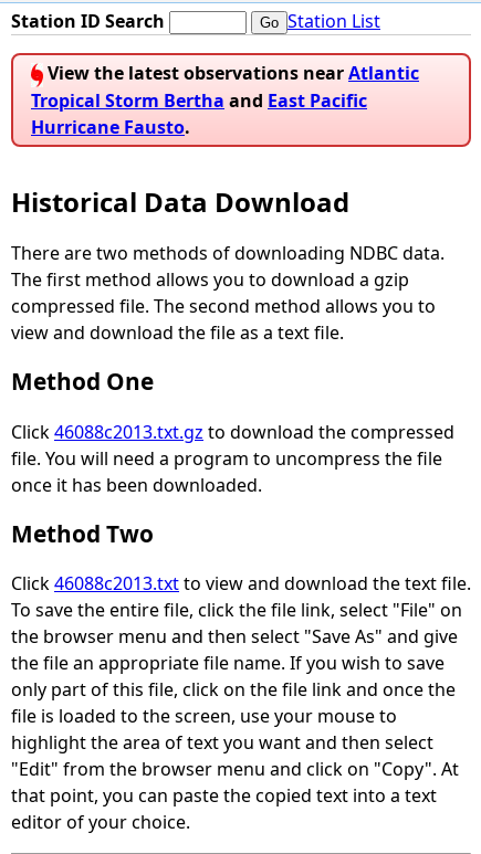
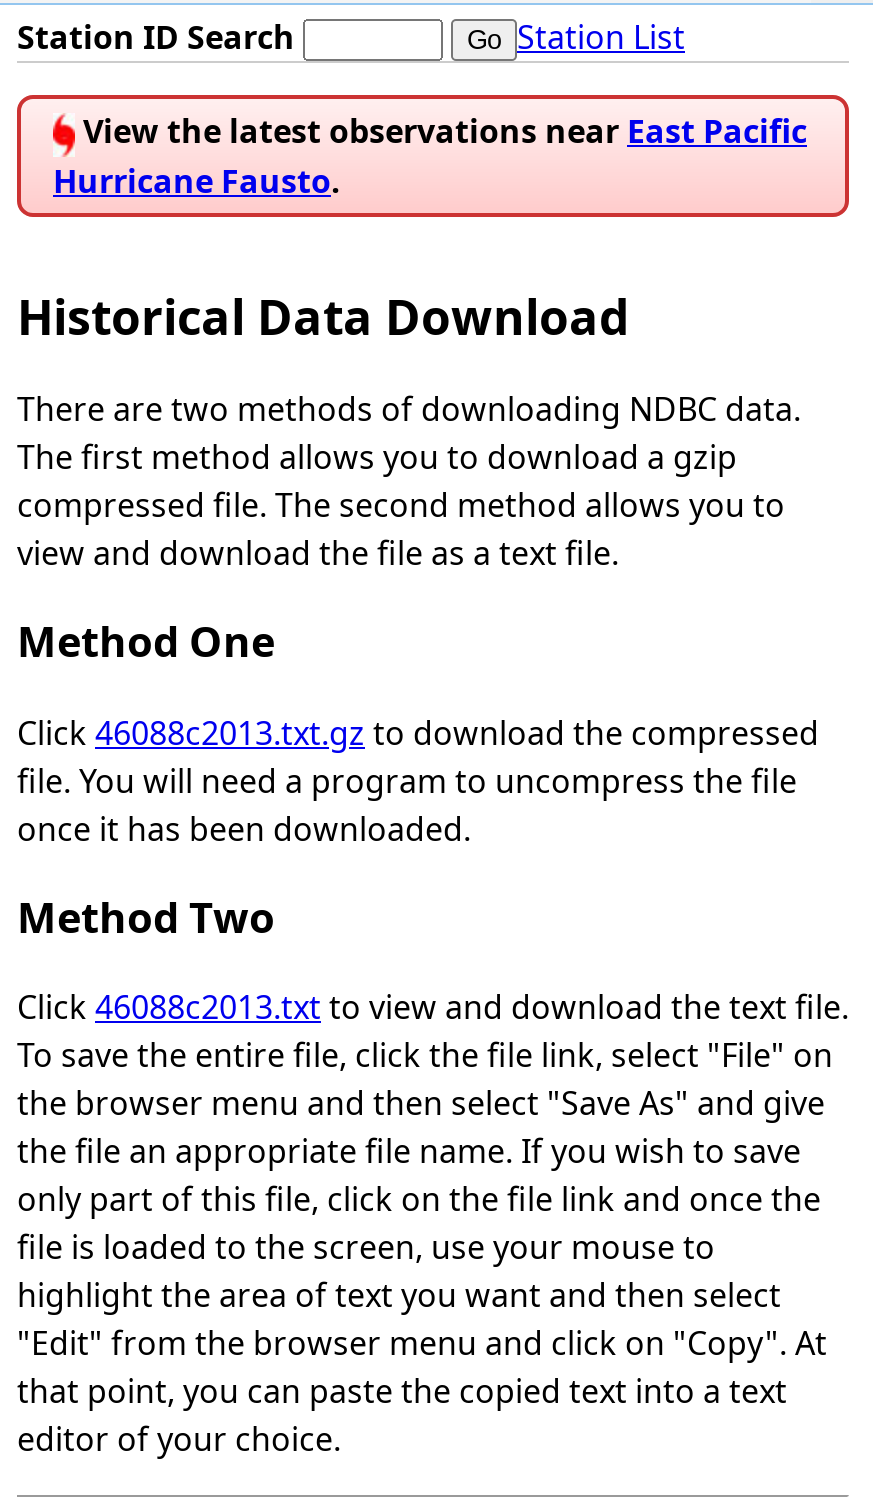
- View the latest observations near Atlantic
- Tropical Storm Bertha and East Pacific
+ View the latest observations near East Pacific
